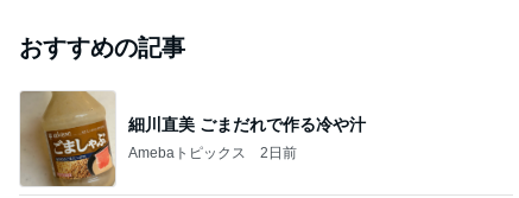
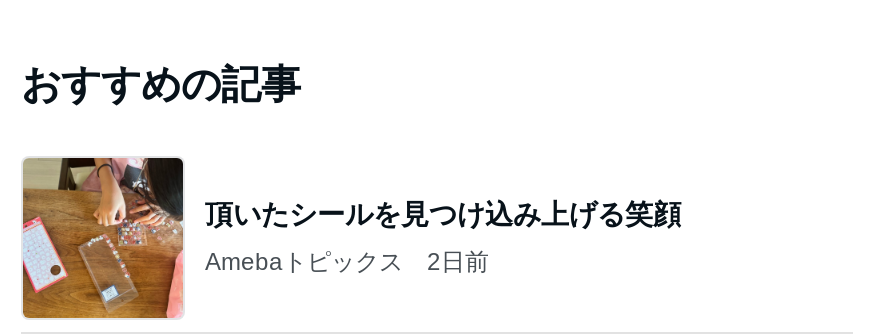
- [image]
- 細川直美 ごまだれで作る冷や汁
+ [image]
+ 頂いたシールを見つけ込み上げる笑顔
